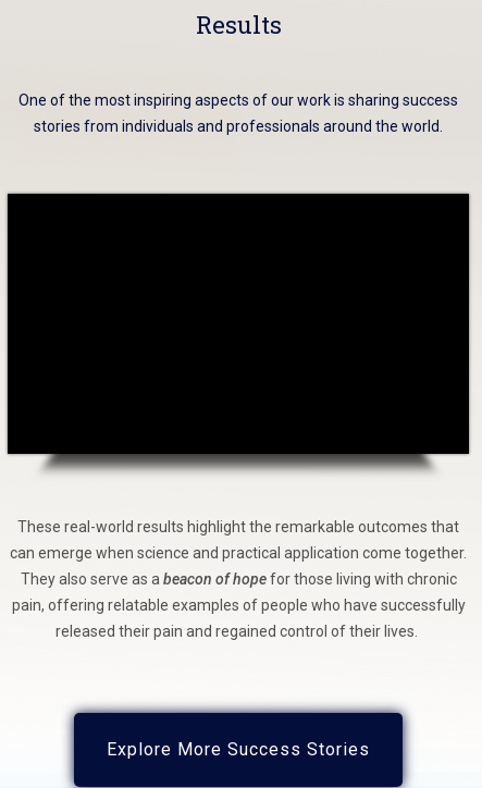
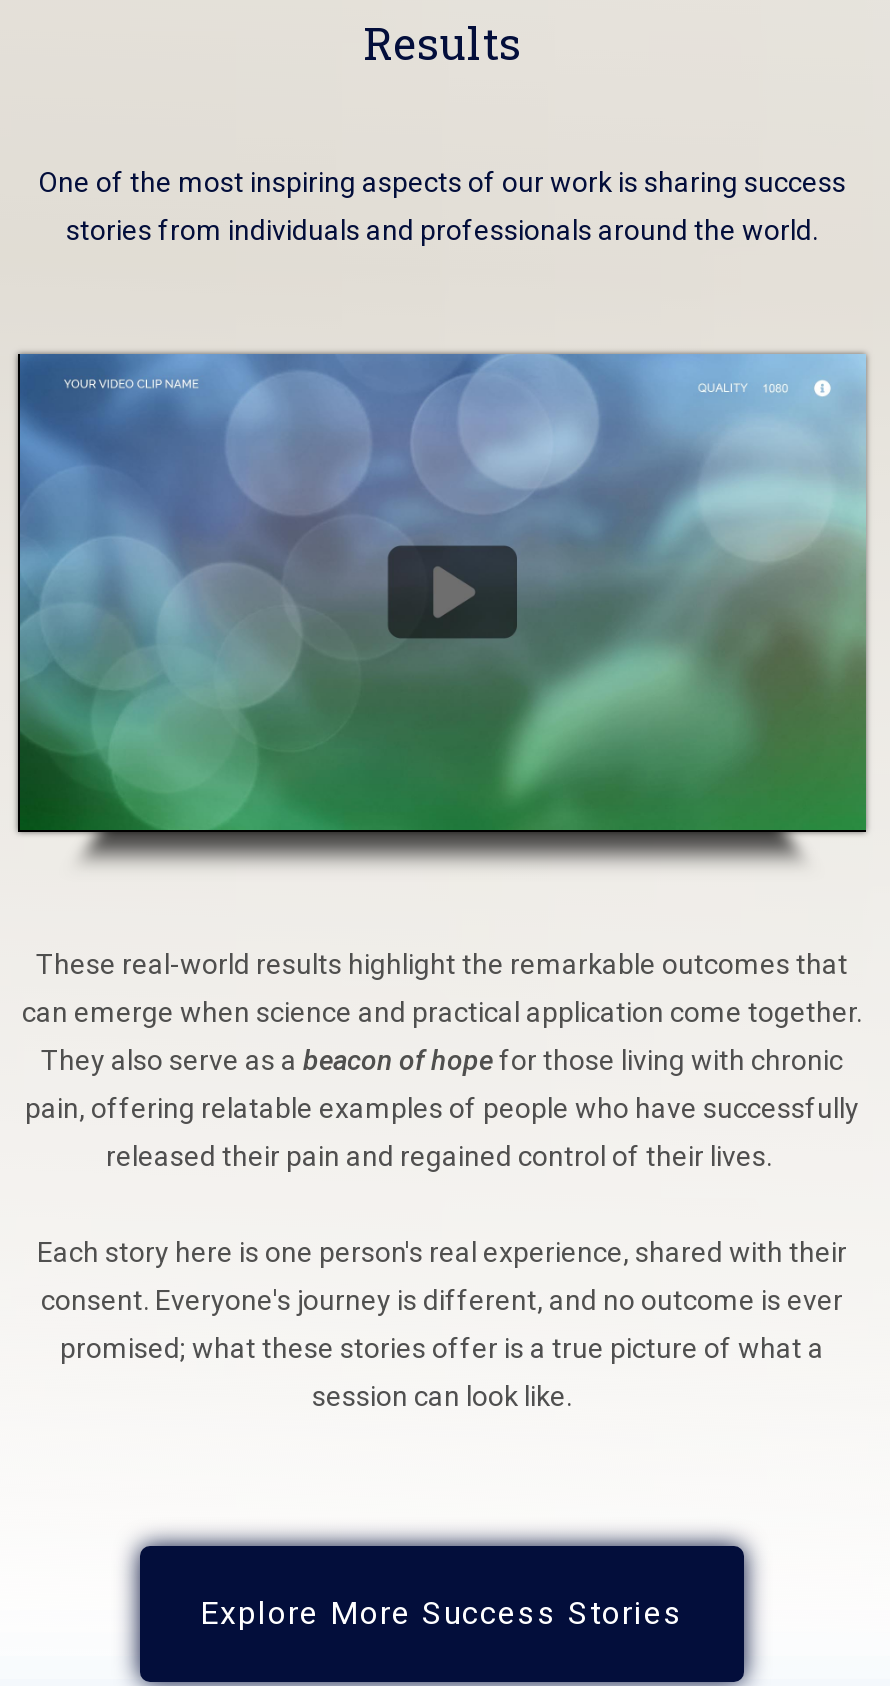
+ [image]

+ Each story here is one person's real experience, shared with their
+ consent. Everyone's journey is different, and no outcome is ever
+ promised; what these stories offer is a true picture of what a
+ session can look like.
